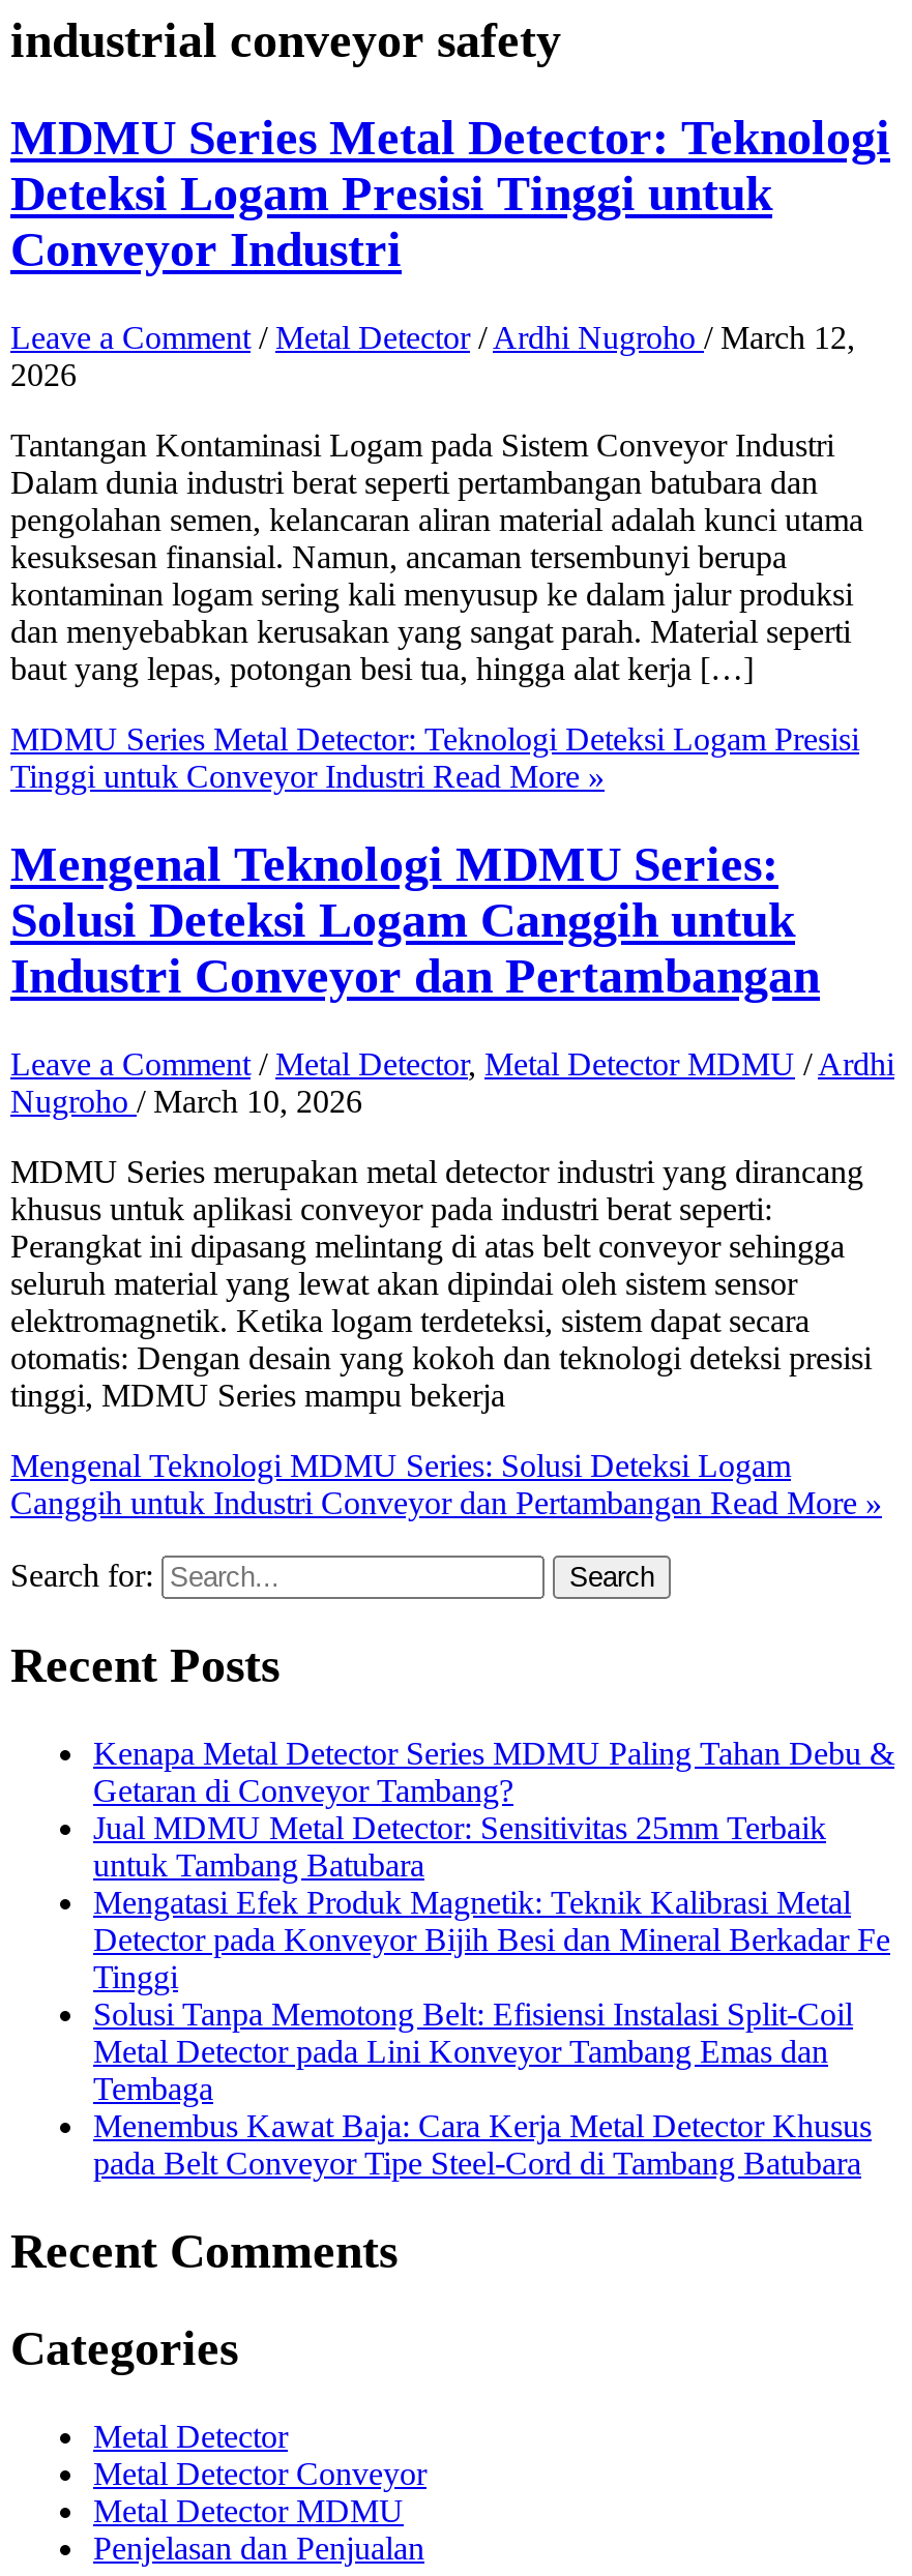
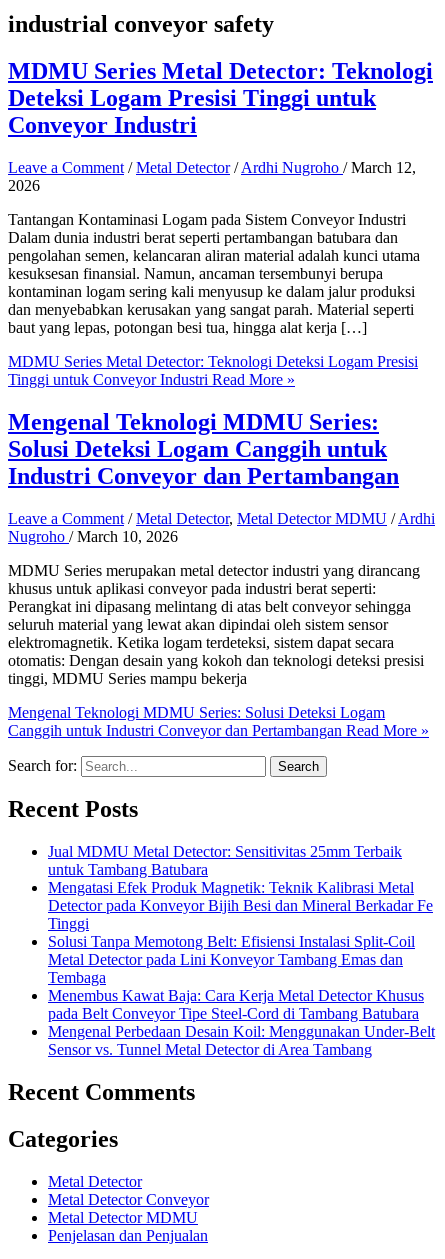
- Kenapa Metal Detector Series MDMU Paling Tahan Debu &
- Getaran di Conveyor Tambang?

moved up: Jual MDMU Metal Detector: Sensitivitas 25mm Terbaik | untuk Tambang Batubara | Mengatasi Efek Produk Magnetik: Teknik Kalibrasi Metal | ... | Menembus Kawat Baja: Cara Kerja Metal Detector Khusus | pada Belt Conveyor Tipe Steel-Cord di Tambang Batubara

+ Mengenal Perbedaan Desain Koil: Menggunakan Under-Belt
+ Sensor vs. Tunnel Metal Detector di Area Tambang
